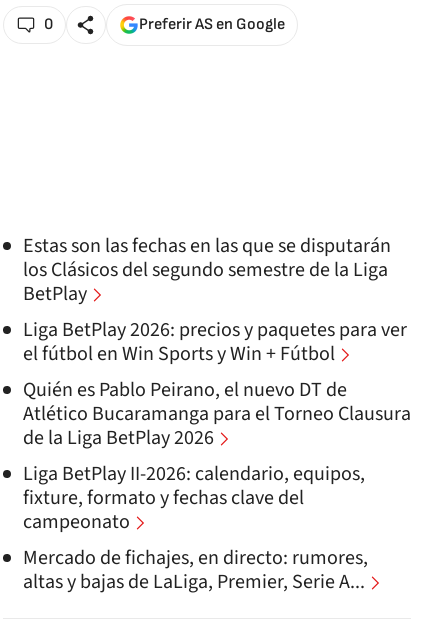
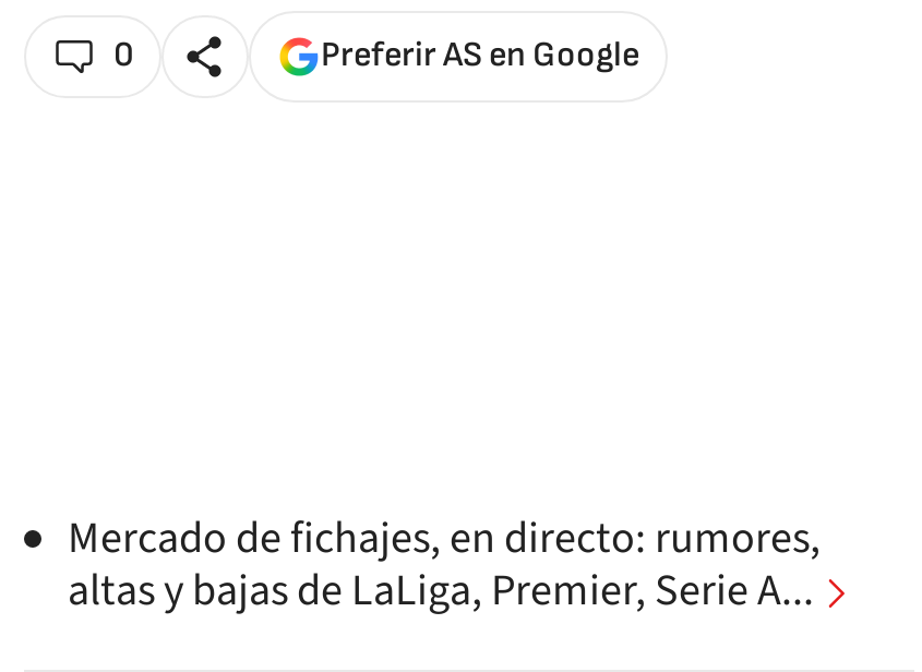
- Estas son las fechas en las que se disputarán
- los Clásicos del segundo semestre de la Liga
- BetPlay
- Liga BetPlay 2026: precios y paquetes para ver
- el fútbol en Win Sports y Win + Fútbol
- Quién es Pablo Peirano, el nuevo DT de
- Atlético Bucaramanga para el Torneo Clausura
- de la Liga BetPlay 2026
- Liga BetPlay II-2026: calendario, equipos,
- fixture, formato y fechas clave del
- campeonato
